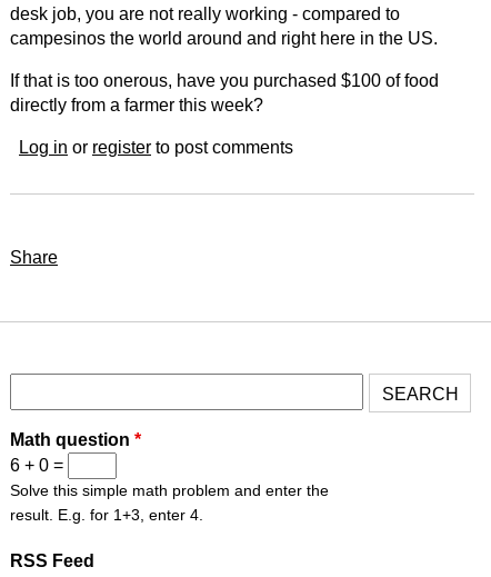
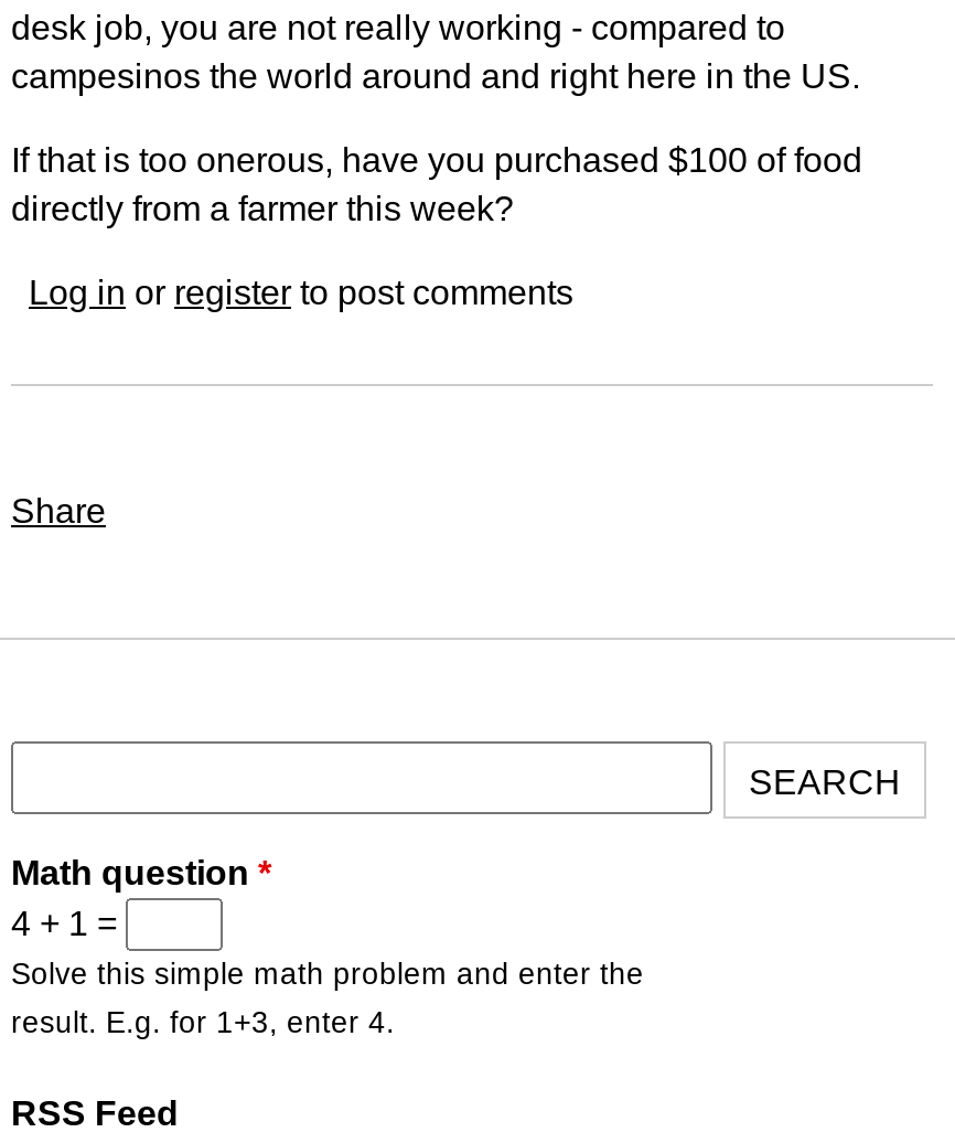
- 6 + 0 =
+ 4 + 1 =
